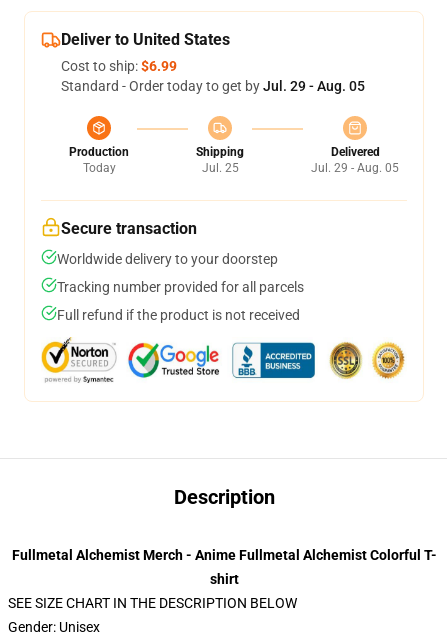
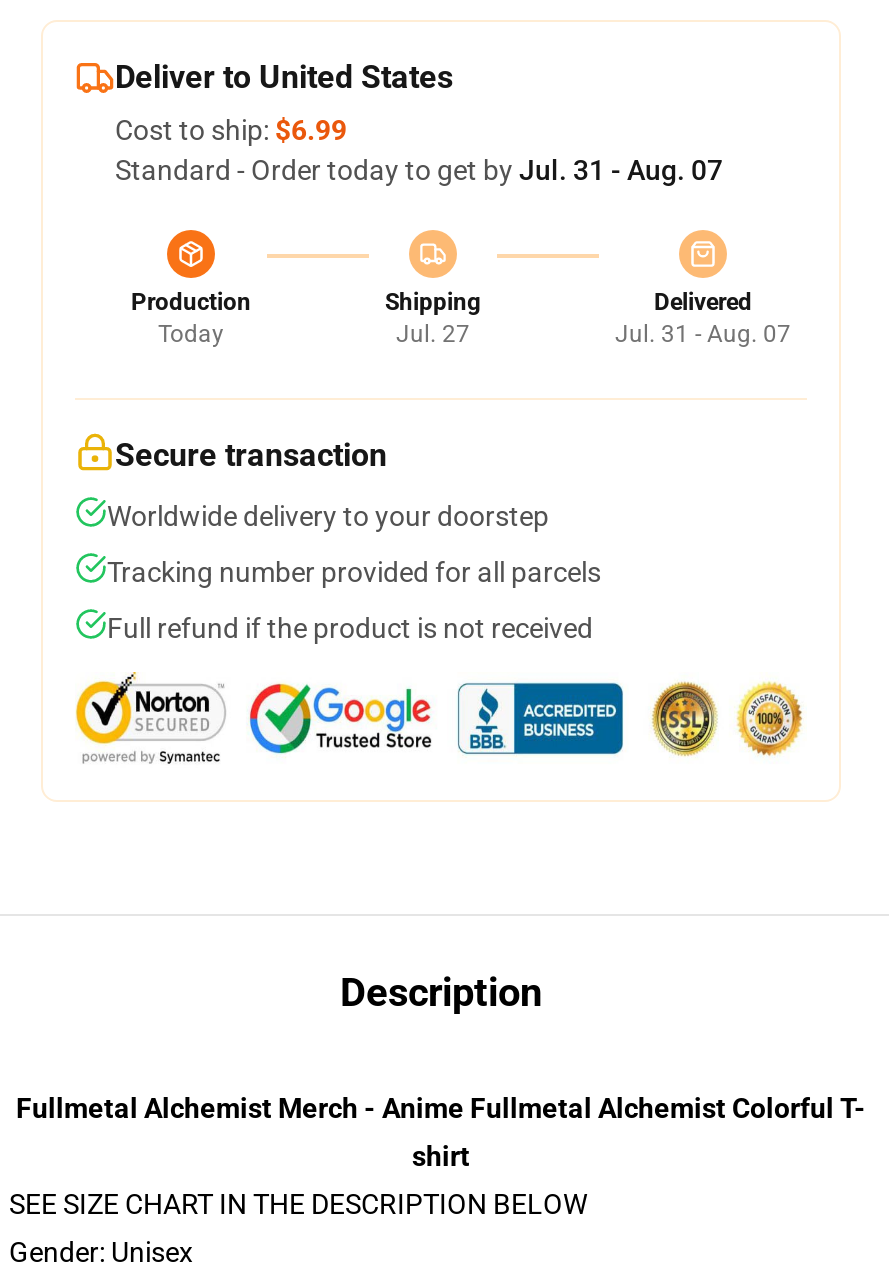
- Standard - Order today to get by Jul. 29 - Aug. 05
+ Standard - Order today to get by Jul. 31 - Aug. 07

- Jul. 25
+ Jul. 27

- Jul. 29 - Aug. 05
+ Jul. 31 - Aug. 07
